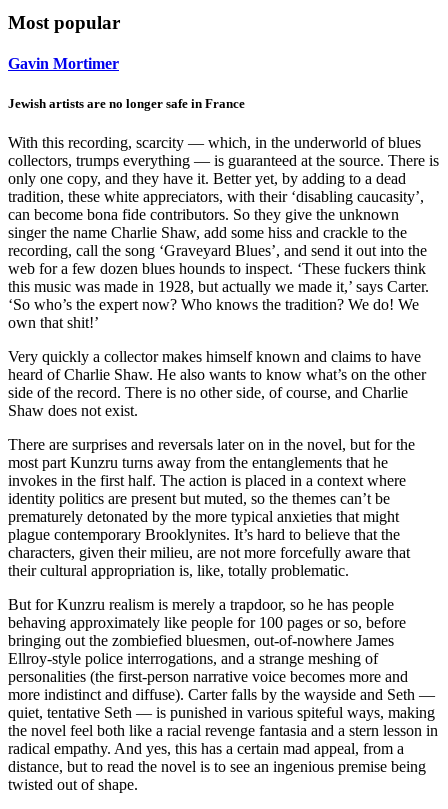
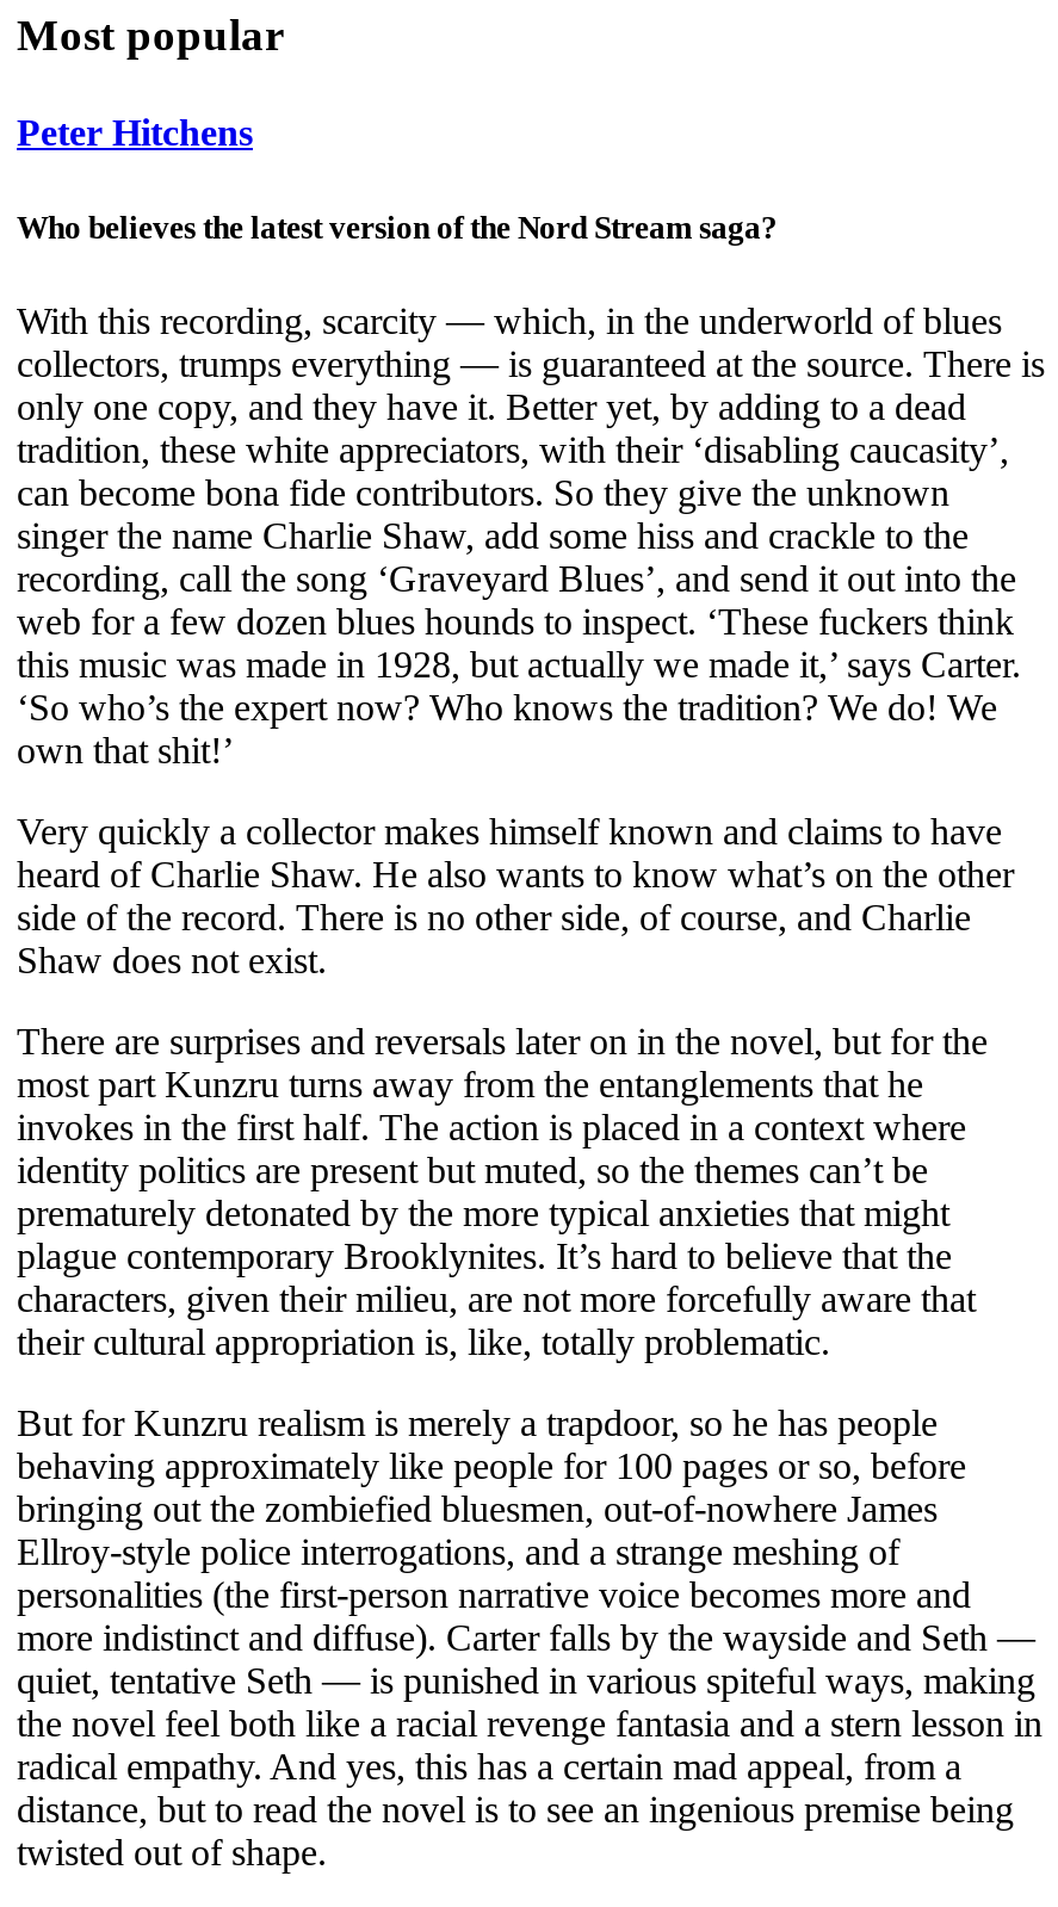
- Gavin Mortimer
+ Peter Hitchens

- Jewish artists are no longer safe in France
+ Who believes the latest version of the Nord Stream saga?
